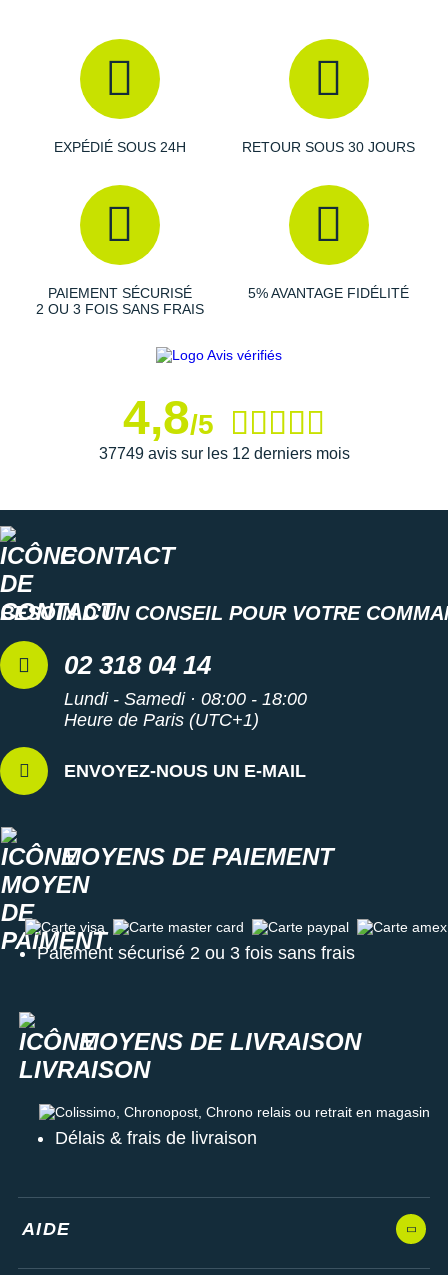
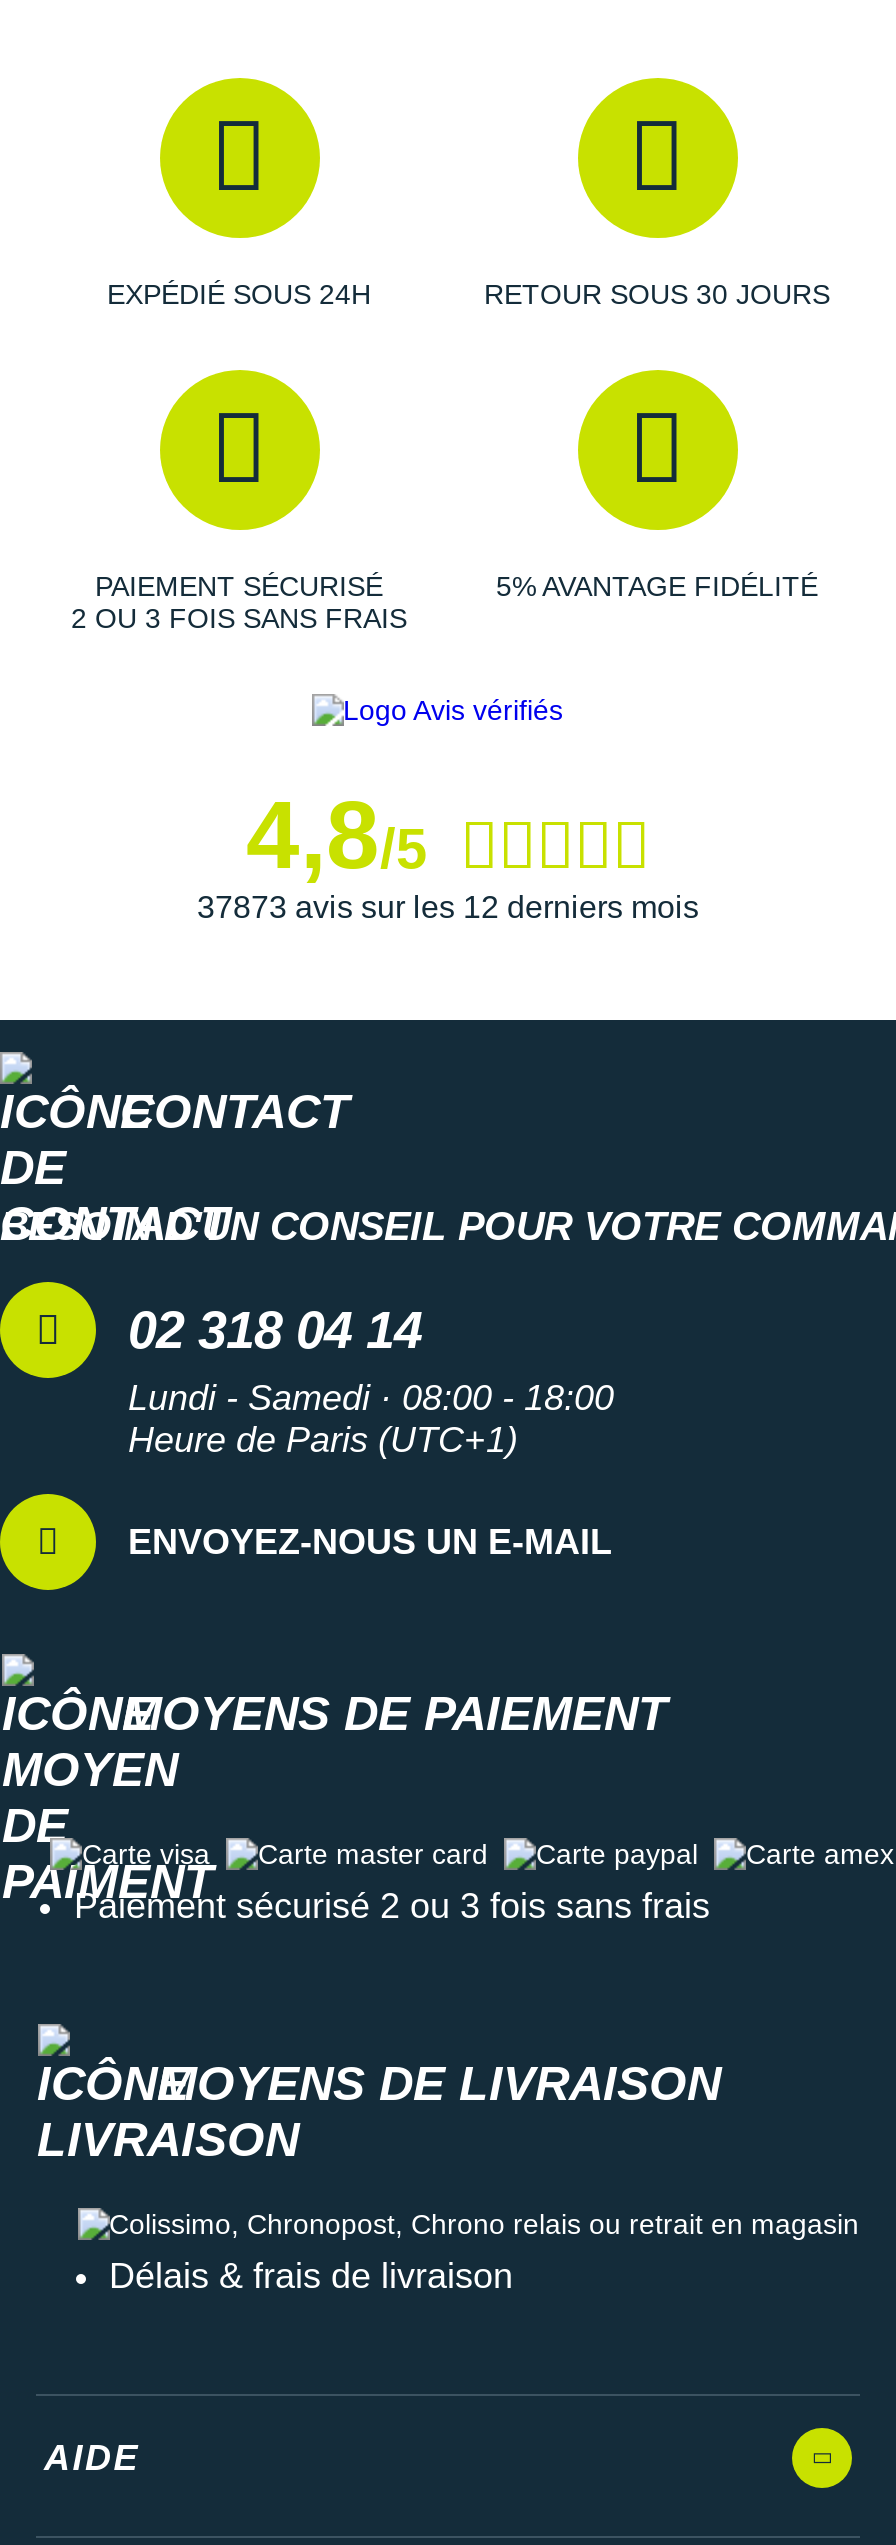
- 37749 avis sur les 12 derniers mois
+ 37873 avis sur les 12 derniers mois
